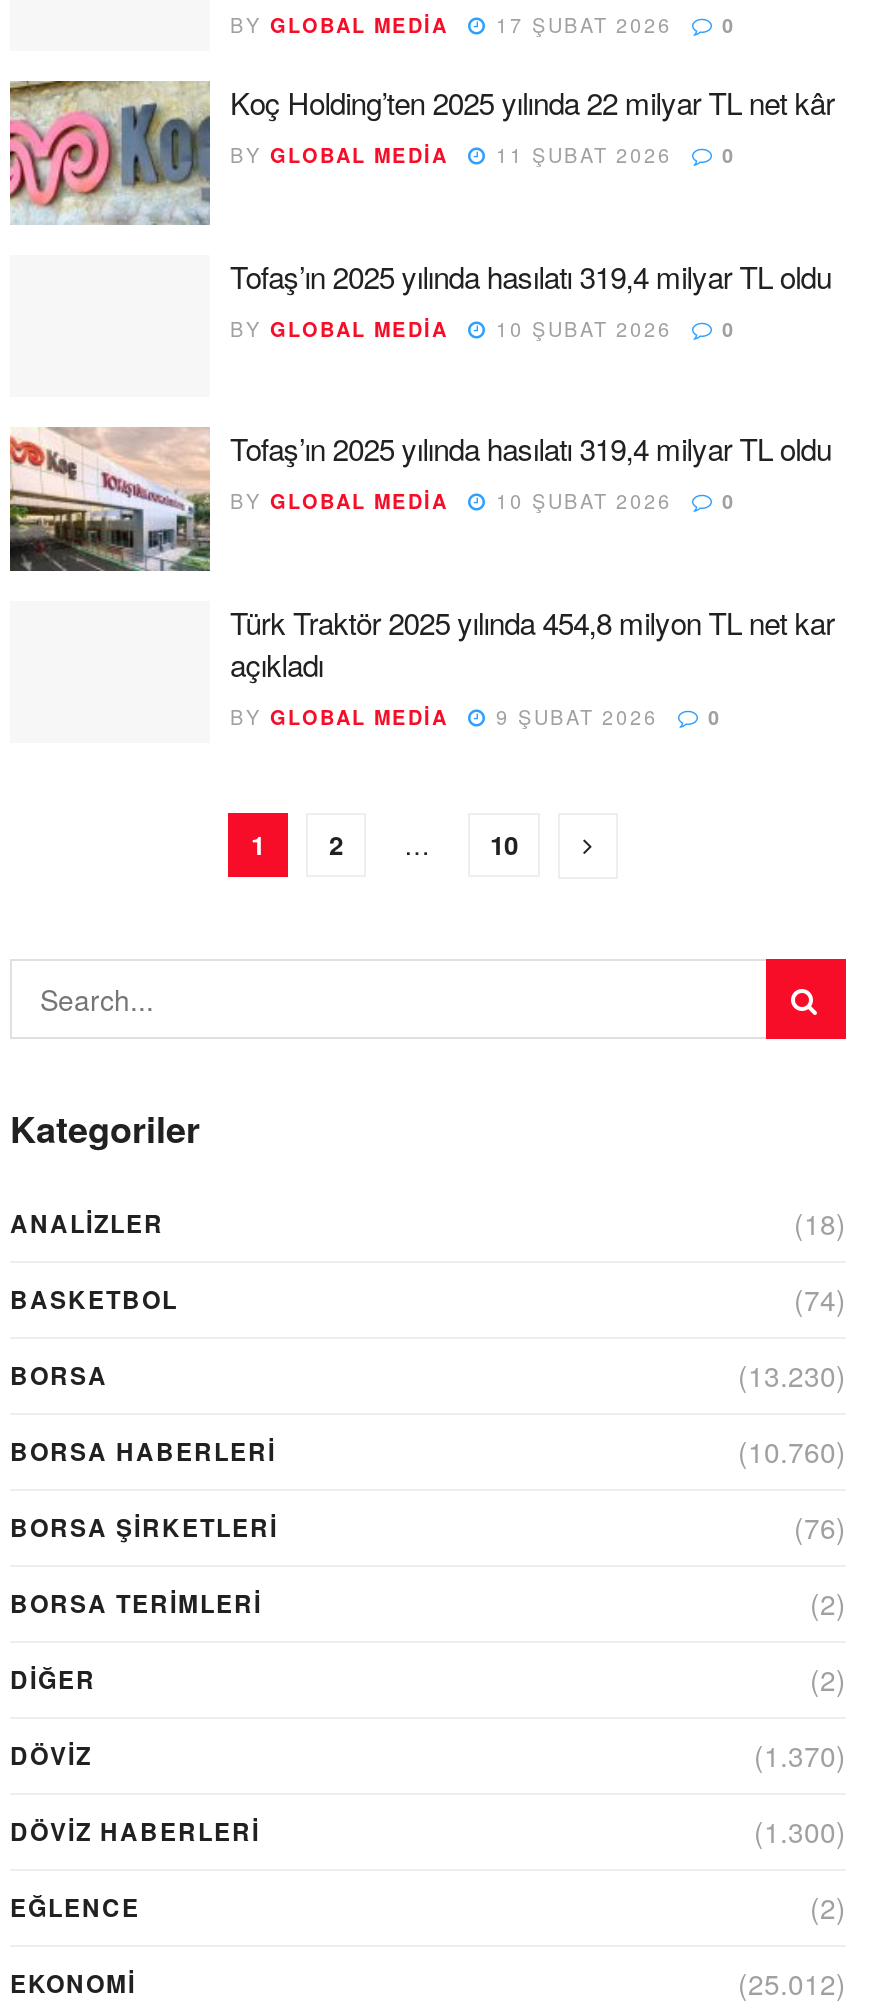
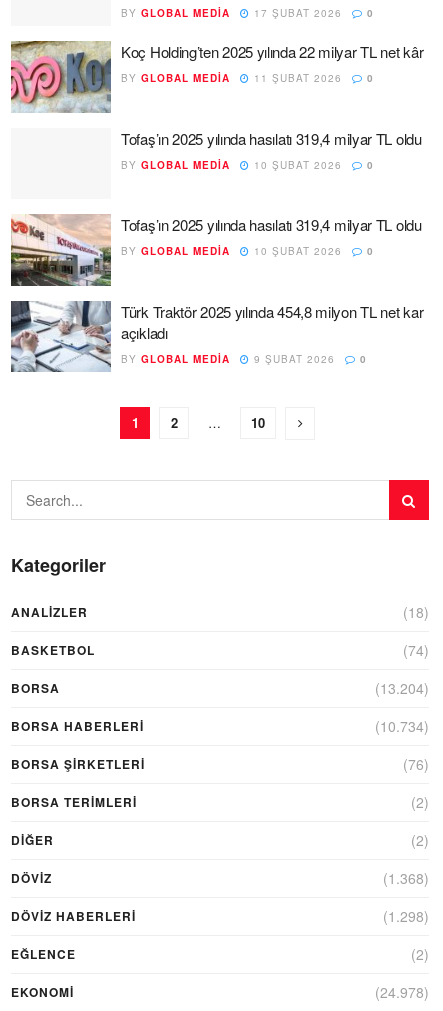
+ [image]

- (13.230)
+ (13.204)

- (10.760)
+ (10.734)

- (1.370)
+ (1.368)

- (1.300)
+ (1.298)

- (25.012)
+ (24.978)
